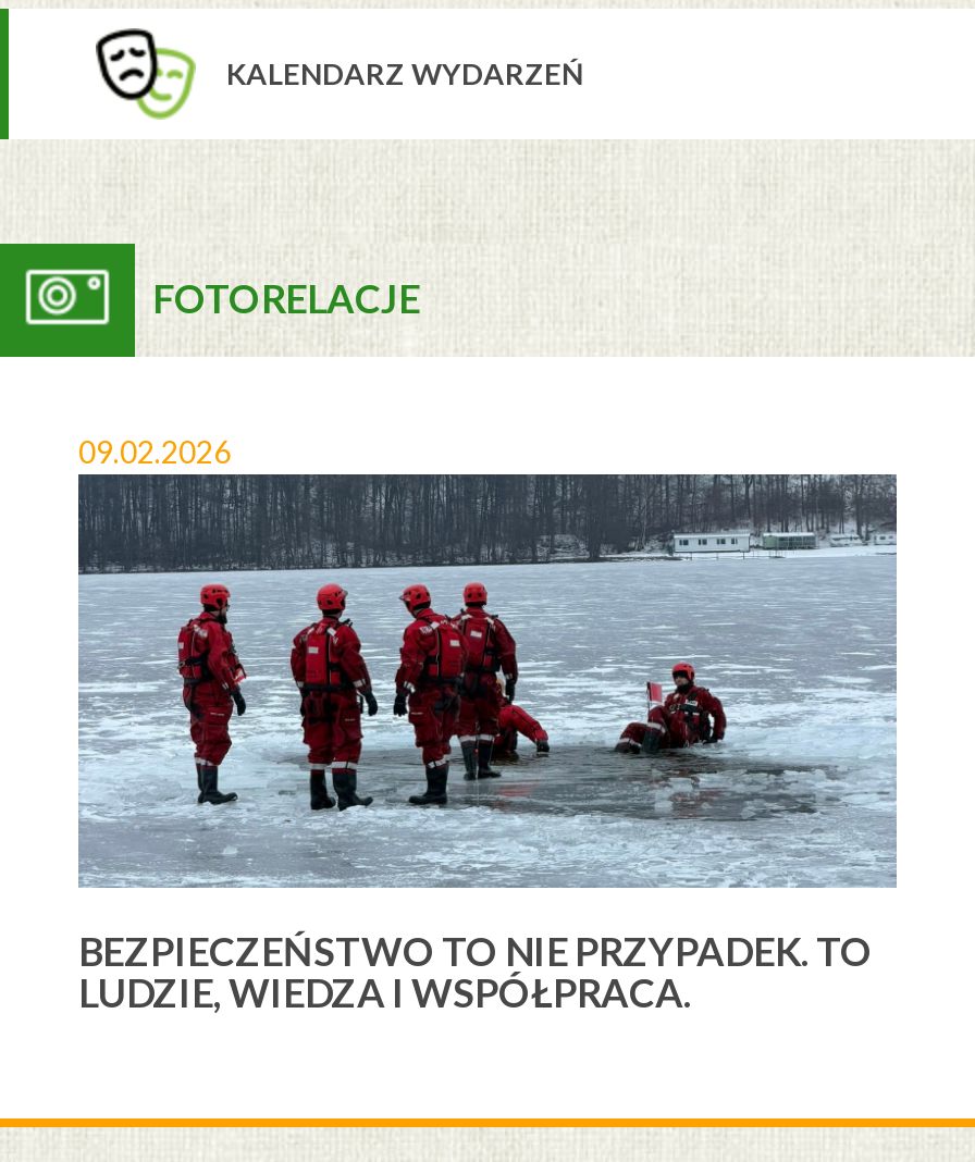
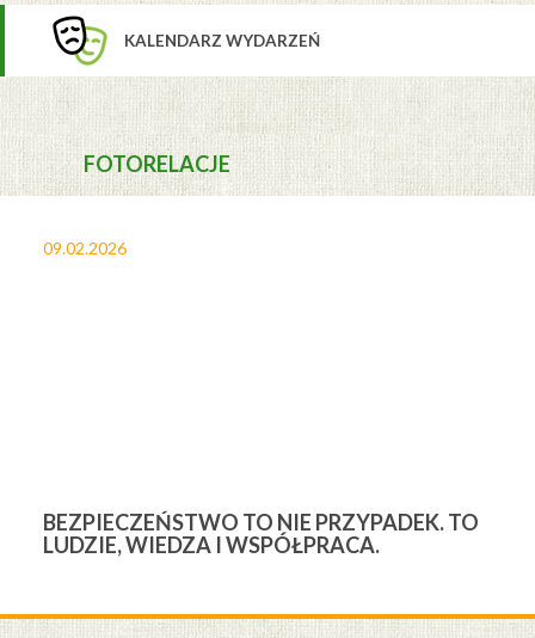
- [image]

- [image]
